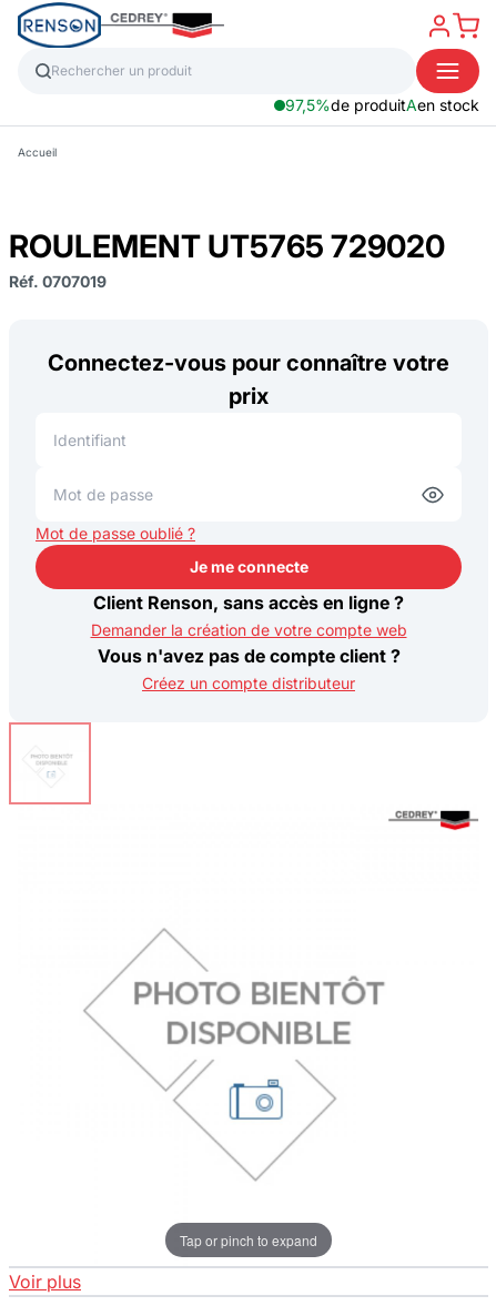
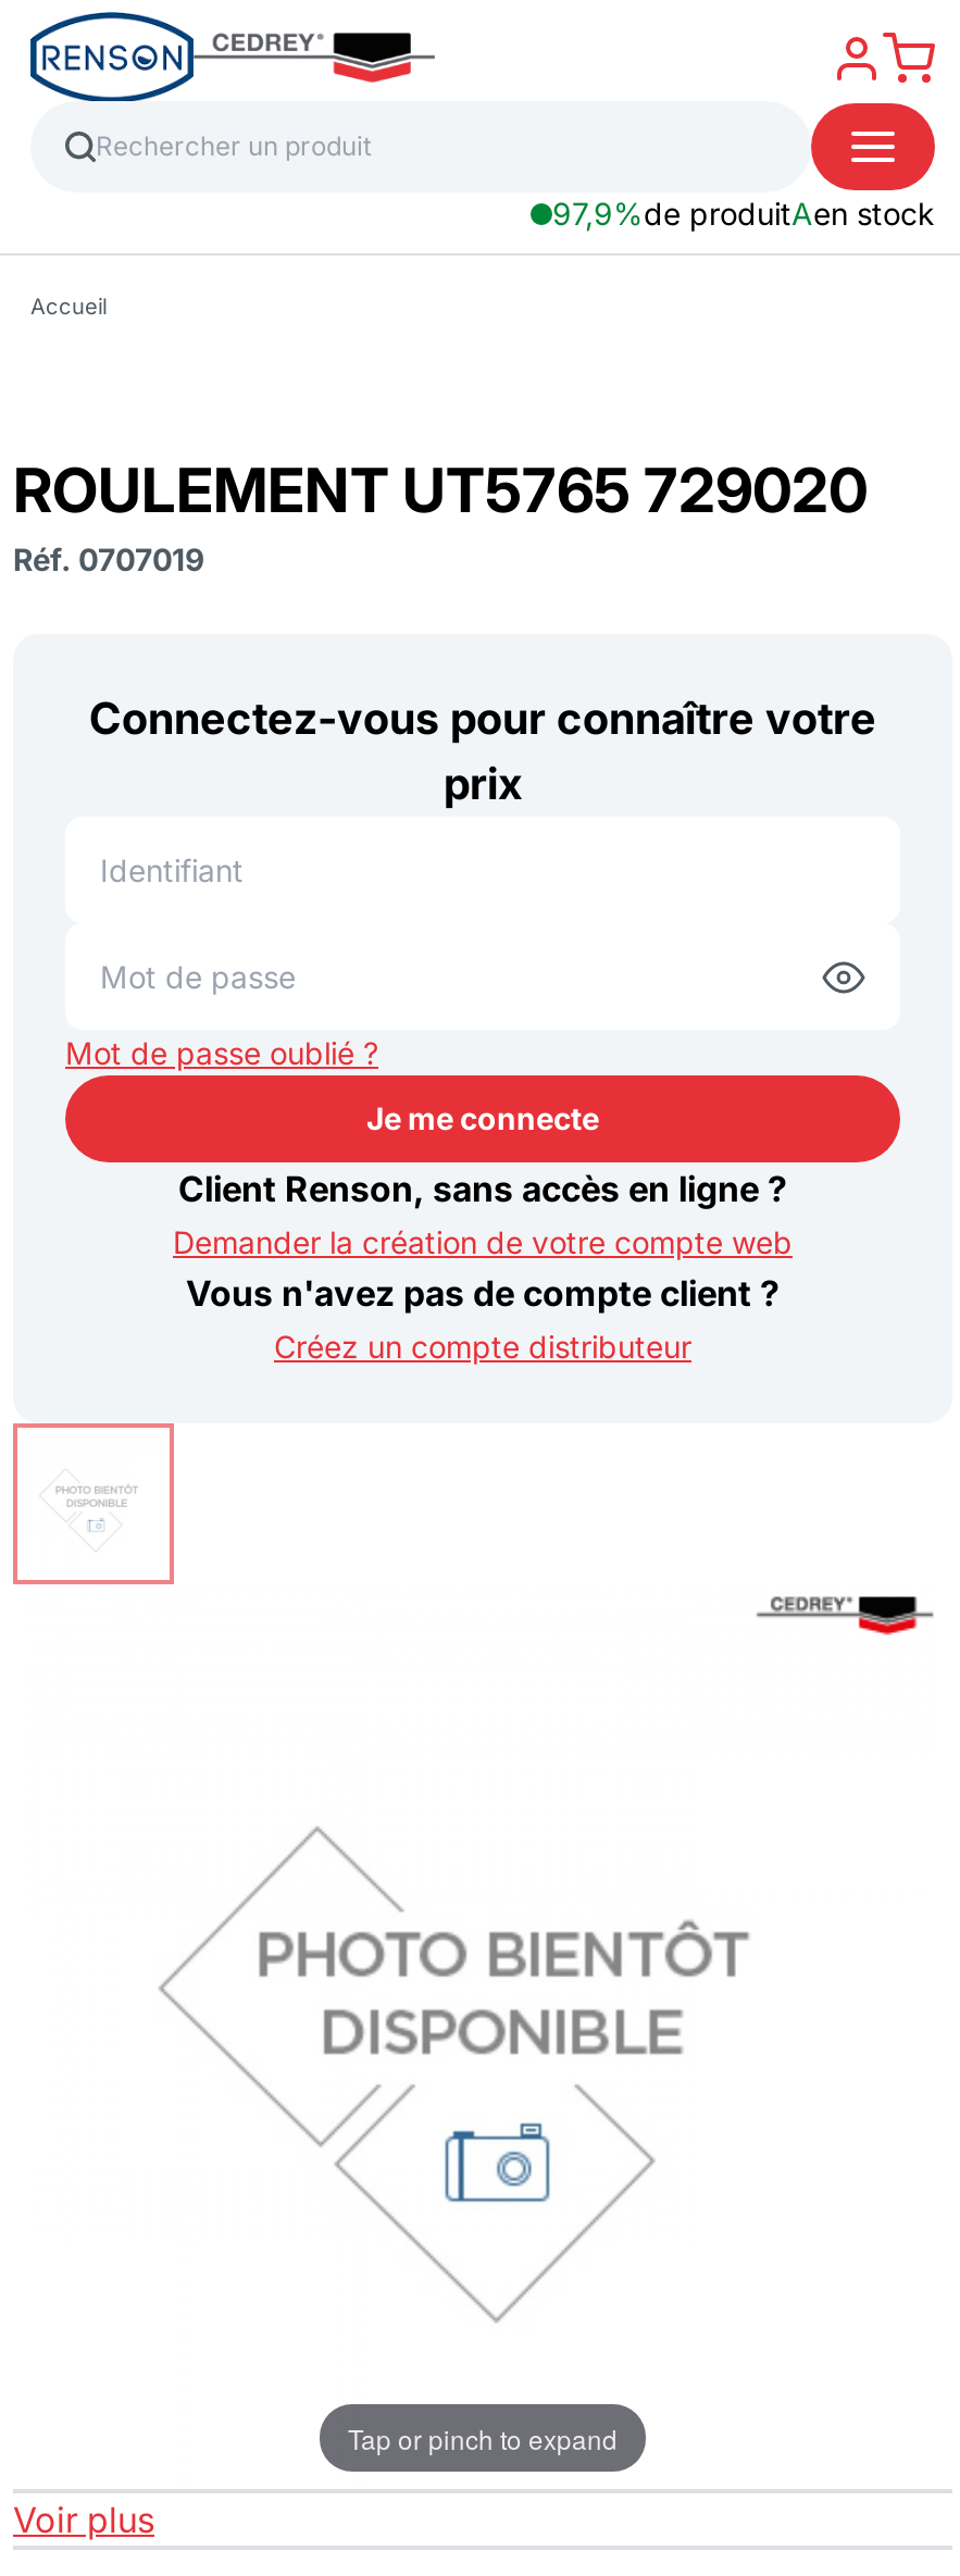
- 97,5%de produitAen stock
+ 97,9%de produitAen stock
